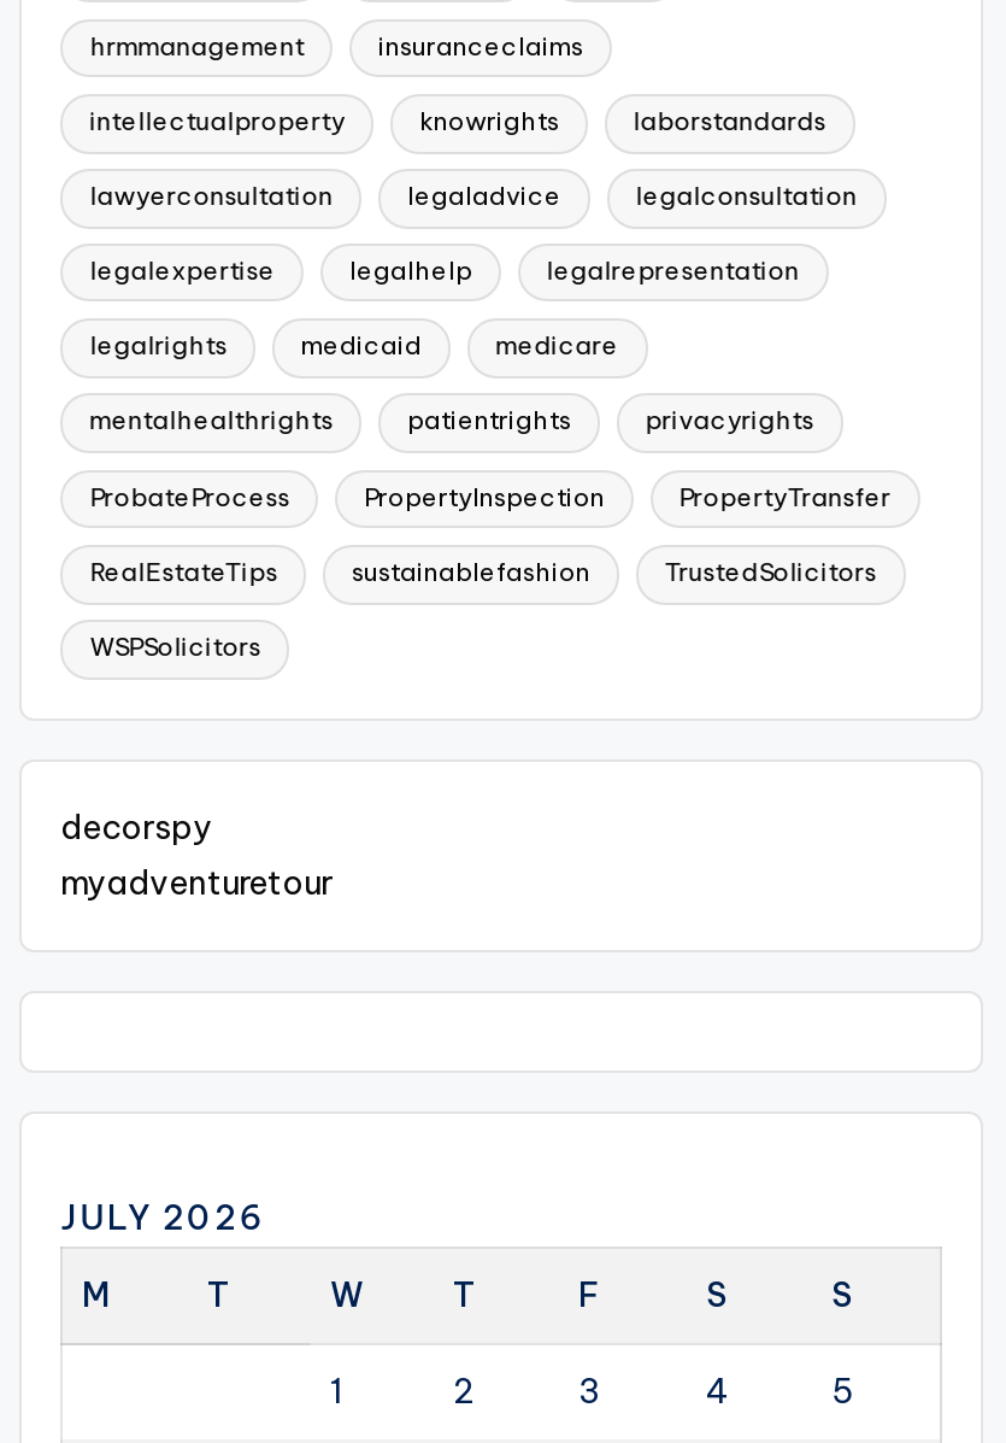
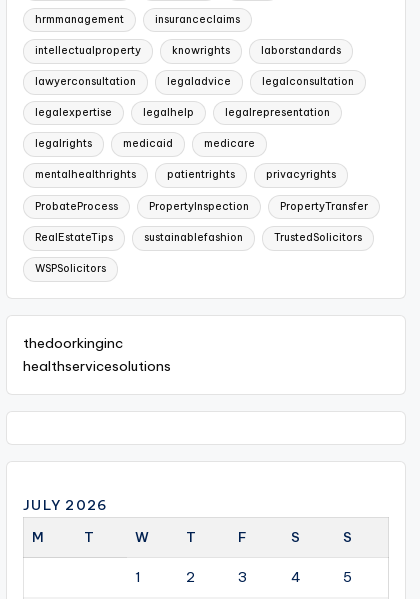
- decorspy
- myadventuretour
+ thedoorkinginc
+ healthservicesolutions
